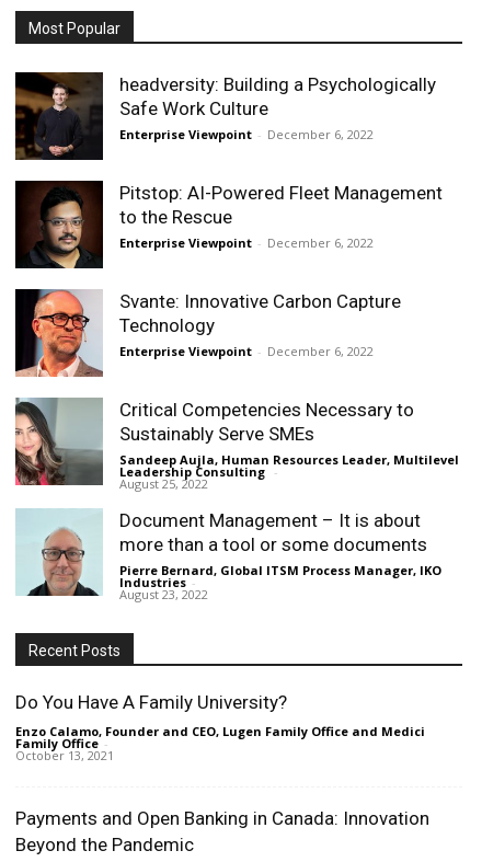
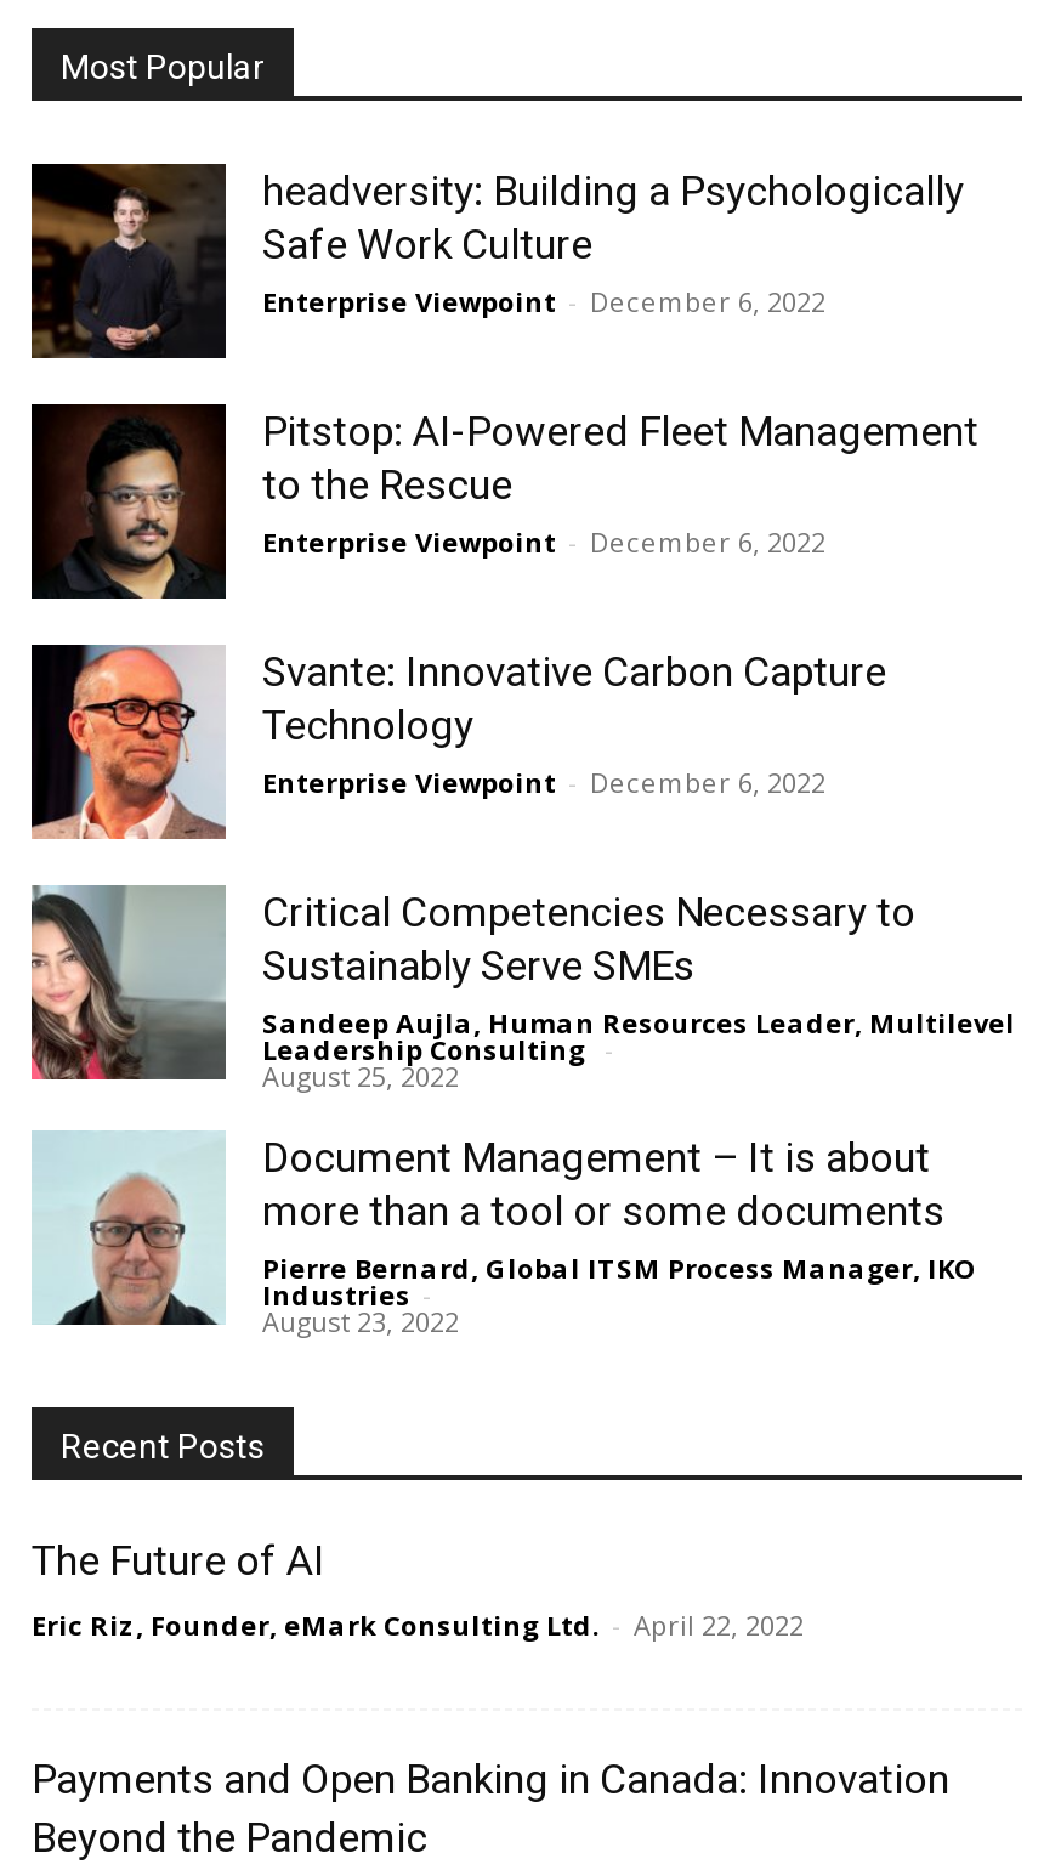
- Do You Have A Family University?
- Enzo Calamo, Founder and CEO, Lugen Family Office and Medici
- Family Office -
- October 13, 2021
+ The Future of AI
+ Eric Riz, Founder, eMark Consulting Ltd. - April 22, 2022
